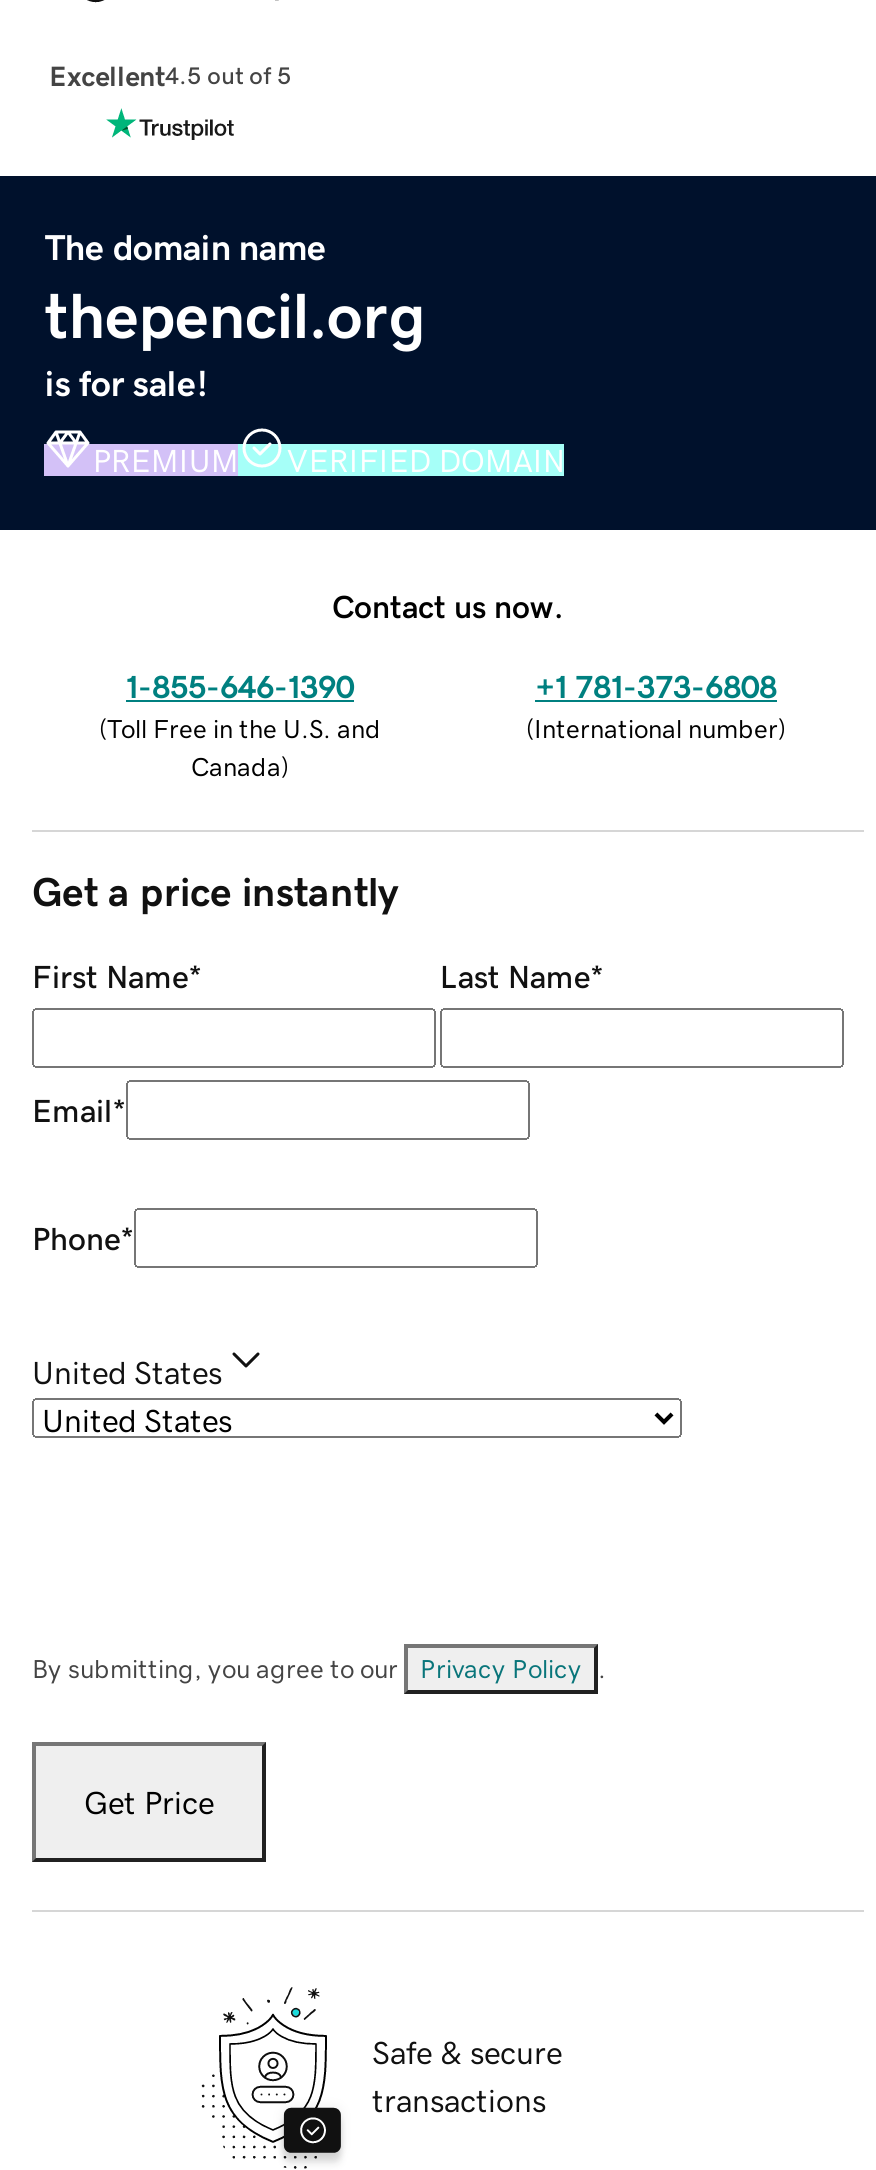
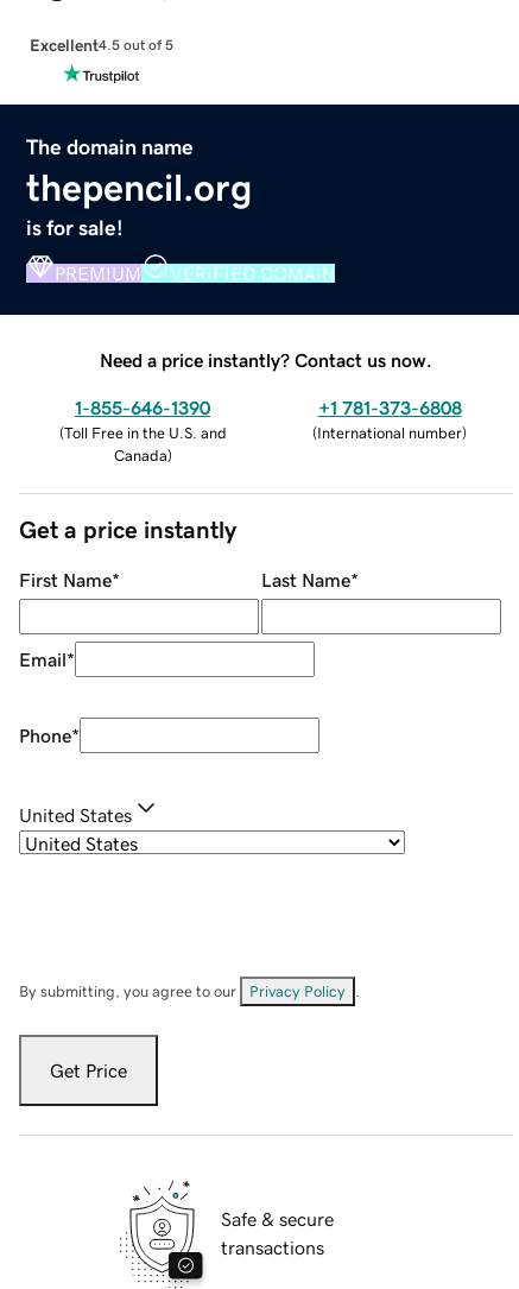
- Contact us now.
+ Need a price instantly? Contact us now.
